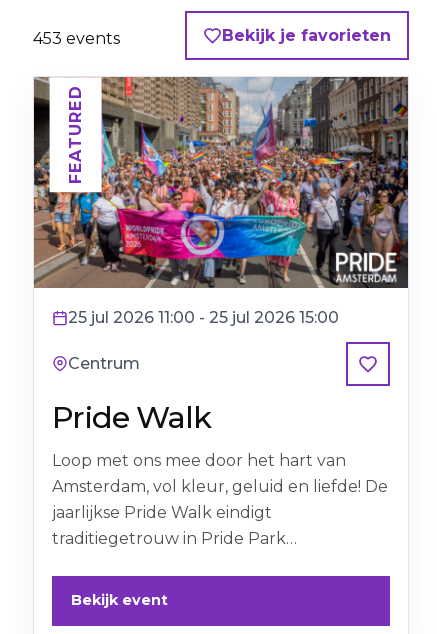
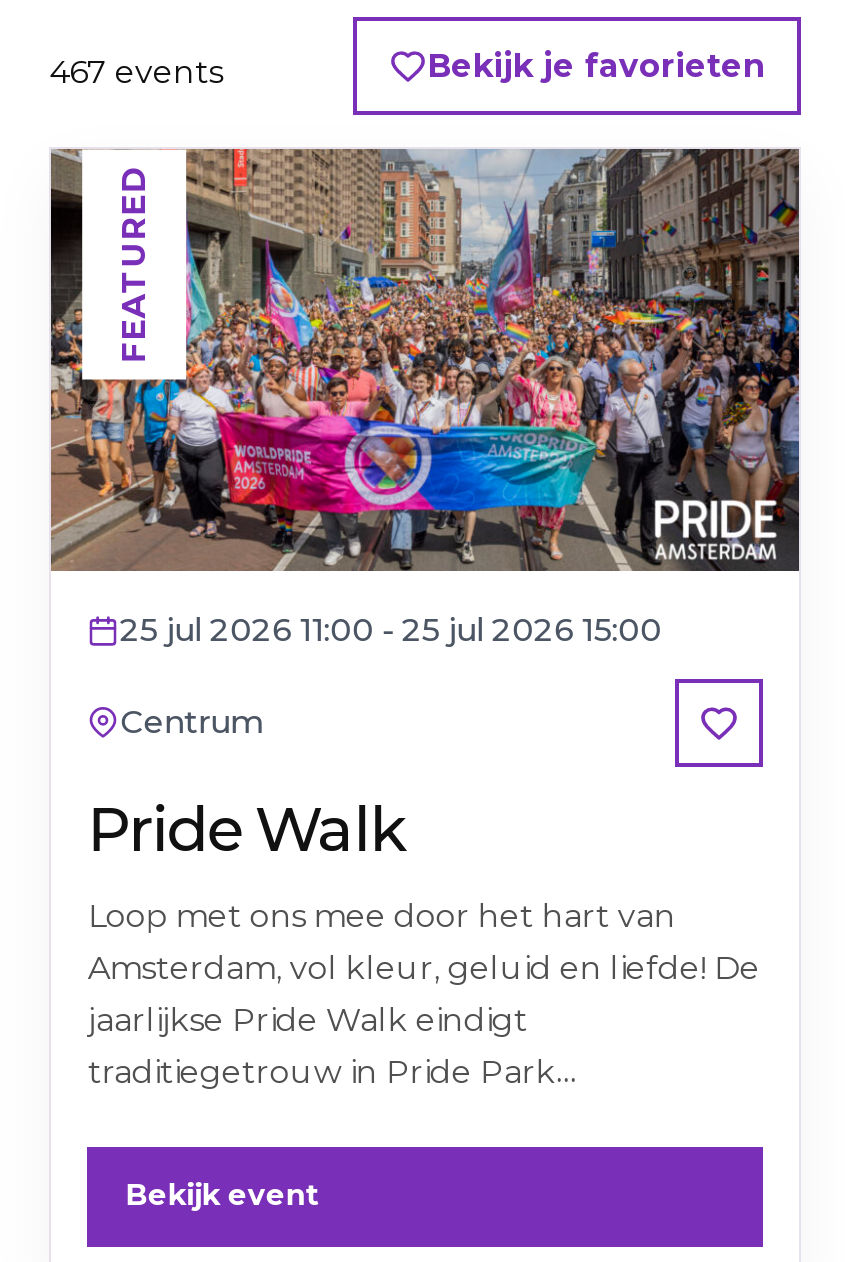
- 453 events
+ 467 events
